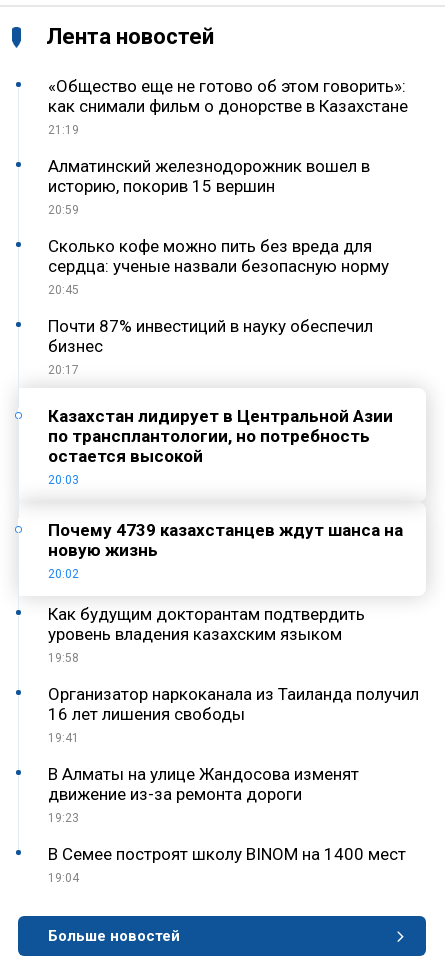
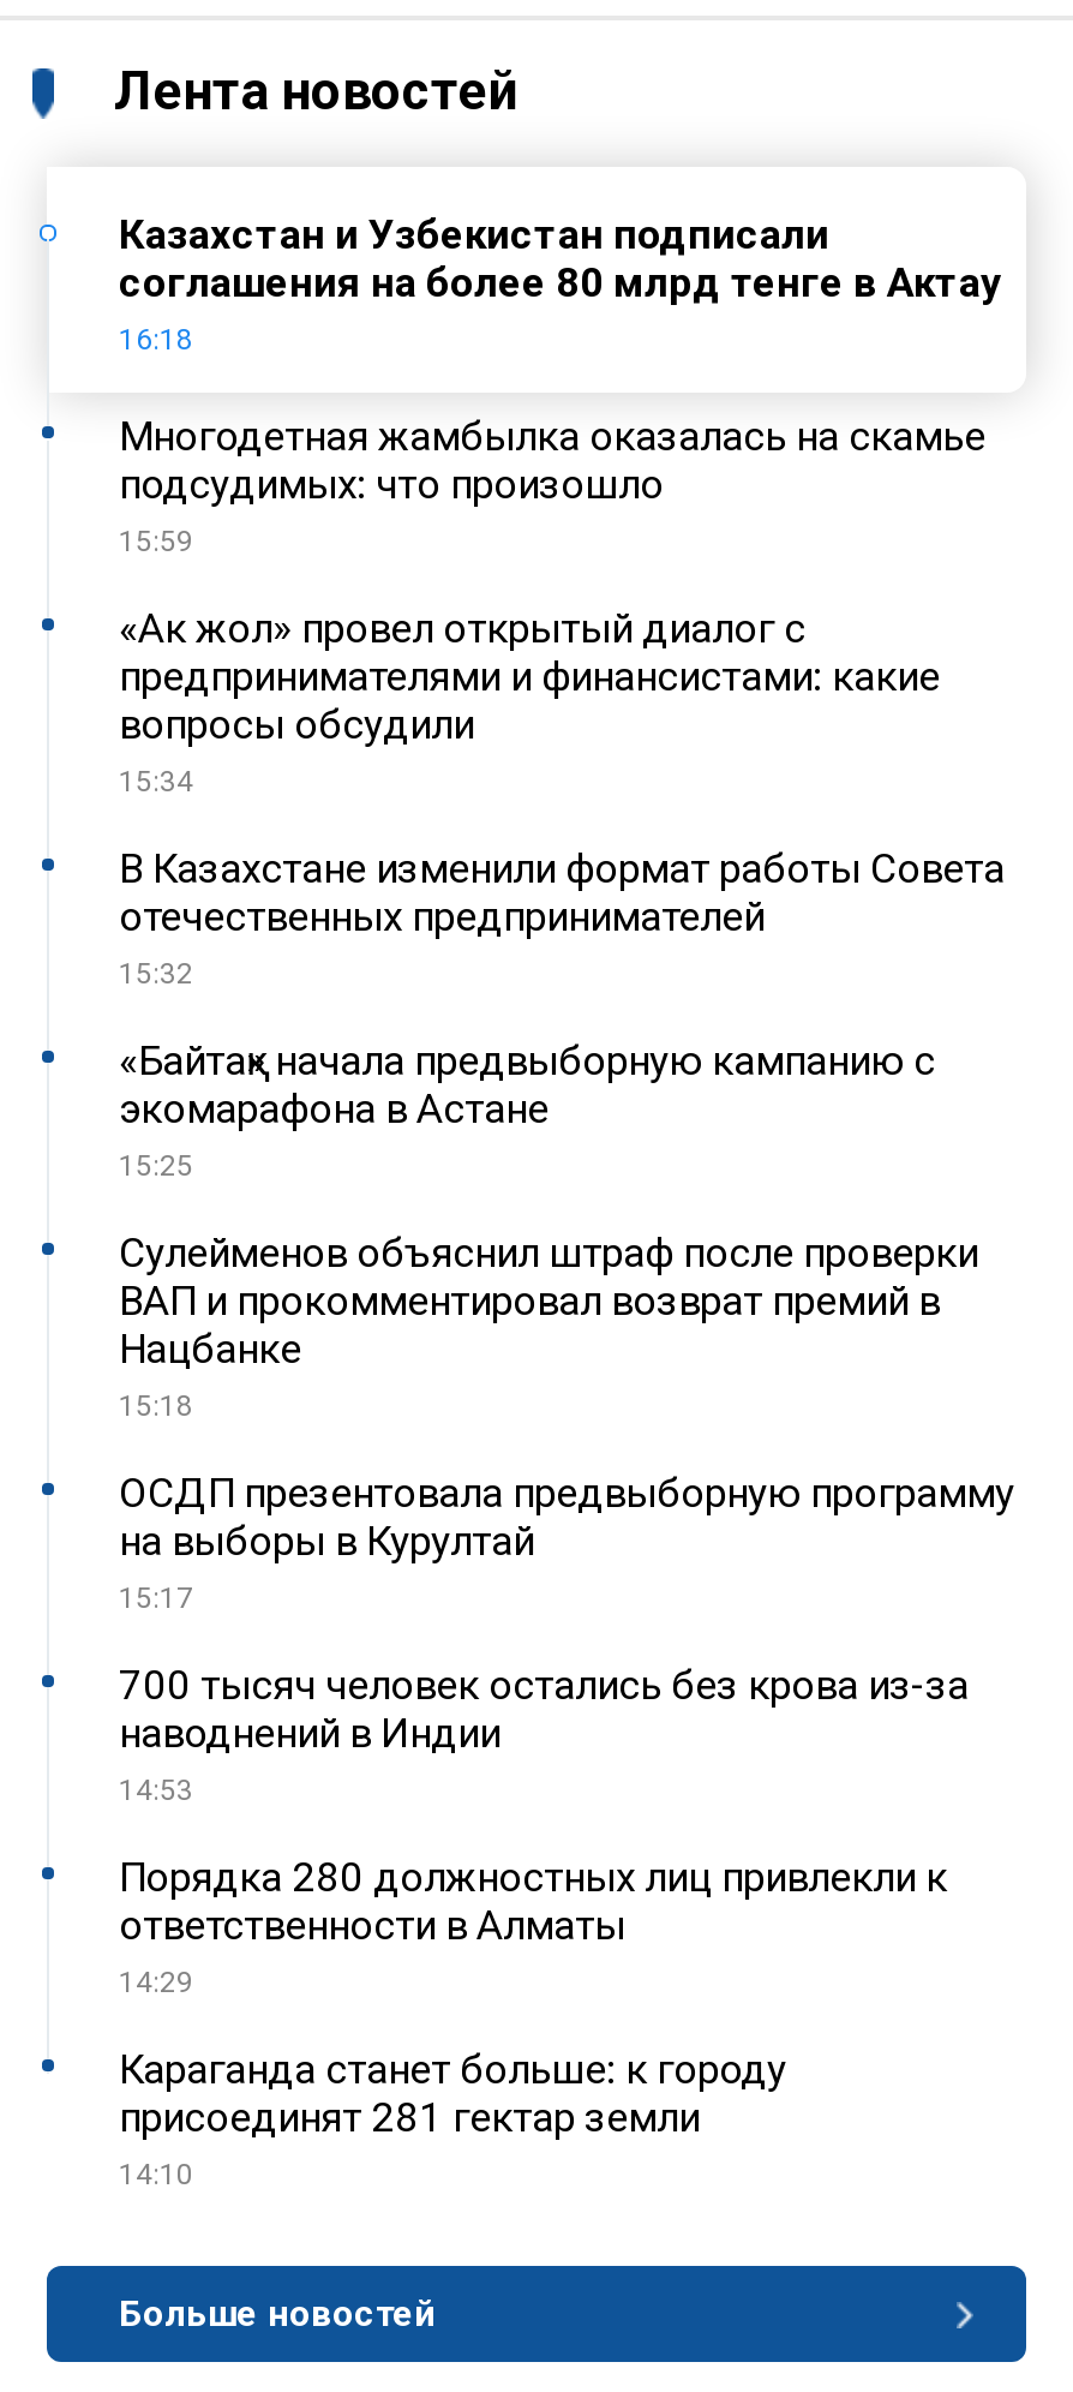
- «Общество еще не готово об этом говорить»:
- как снимали фильм о донорстве в Казахстане
- 21:19
+ Казахстан и Узбекистан подписали
+ соглашения на более 80 млрд тенге в Актау
+ 16:18

- Алматинский железнодорожник вошел в
- историю, покорив 15 вершин
- 20:59
+ Многодетная жамбылка оказалась на скамье
+ подсудимых: что произошло
+ 15:59

- Сколько кофе можно пить без вреда для
- сердца: ученые назвали безопасную норму
- 20:45
+ «Ак жол» провел открытый диалог с
+ предпринимателями и финансистами: какие
+ вопросы обсудили
+ 15:34

- Почти 87% инвестиций в науку обеспечил
- бизнес
- 20:17
+ В Казахстане изменили формат работы Совета
+ отечественных предпринимателей
+ 15:32

- Казахстан лидирует в Центральной Азии
- по трансплантологии, но потребность
- остается высокой
- 20:03
+ «Байтақ» начала предвыборную кампанию с
+ экомарафона в Астане
+ 15:25

- Почему 4739 казахстанцев ждут шанса на
- новую жизнь
- 20:02
+ Сулейменов объяснил штраф после проверки
+ ВАП и прокомментировал возврат премий в
+ Нацбанке
+ 15:18

- Как будущим докторантам подтвердить
- уровень владения казахским языком
- 19:58
+ ОСДП презентовала предвыборную программу
+ на выборы в Курултай
+ 15:17

- Организатор наркоканала из Таиланда получил
- 16 лет лишения свободы
- 19:41
+ 700 тысяч человек остались без крова из-за
+ наводнений в Индии
+ 14:53

- В Алматы на улице Жандосова изменят
- движение из-за ремонта дороги
- 19:23
+ Порядка 280 должностных лиц привлекли к
+ ответственности в Алматы
+ 14:29

- В Семее построят школу BINOM на 1400 мест
- 19:04
+ Караганда станет больше: к городу
+ присоединят 281 гектар земли
+ 14:10
